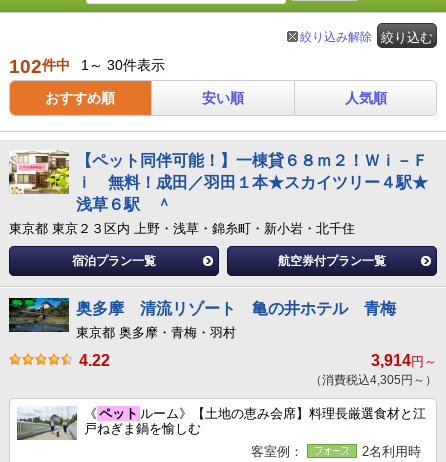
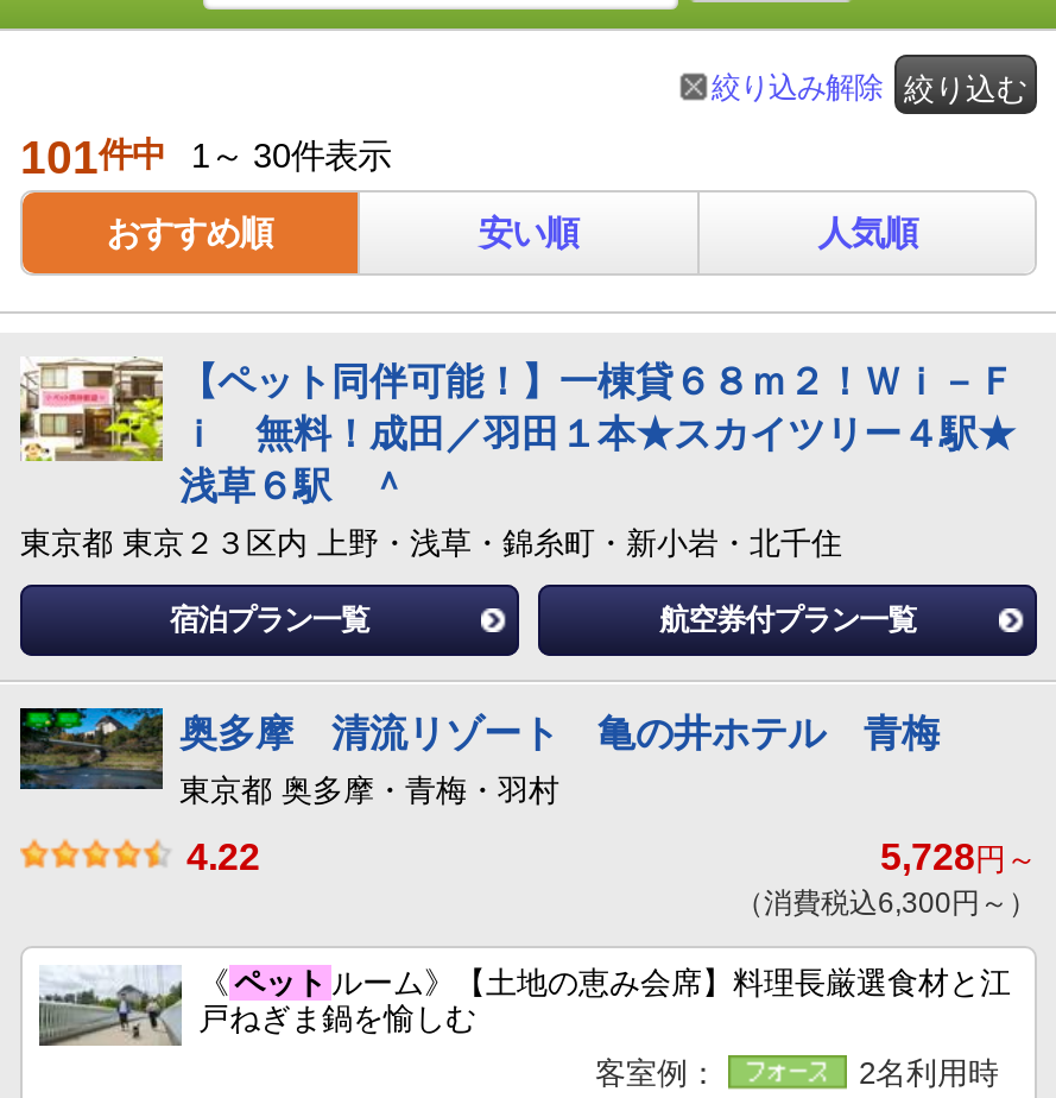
- 102件中 1～ 30件表示
+ 101件中 1～ 30件表示

- 3,914円～
+ 5,728円～

- （消費税込4,305円～）
+ （消費税込6,300円～）
